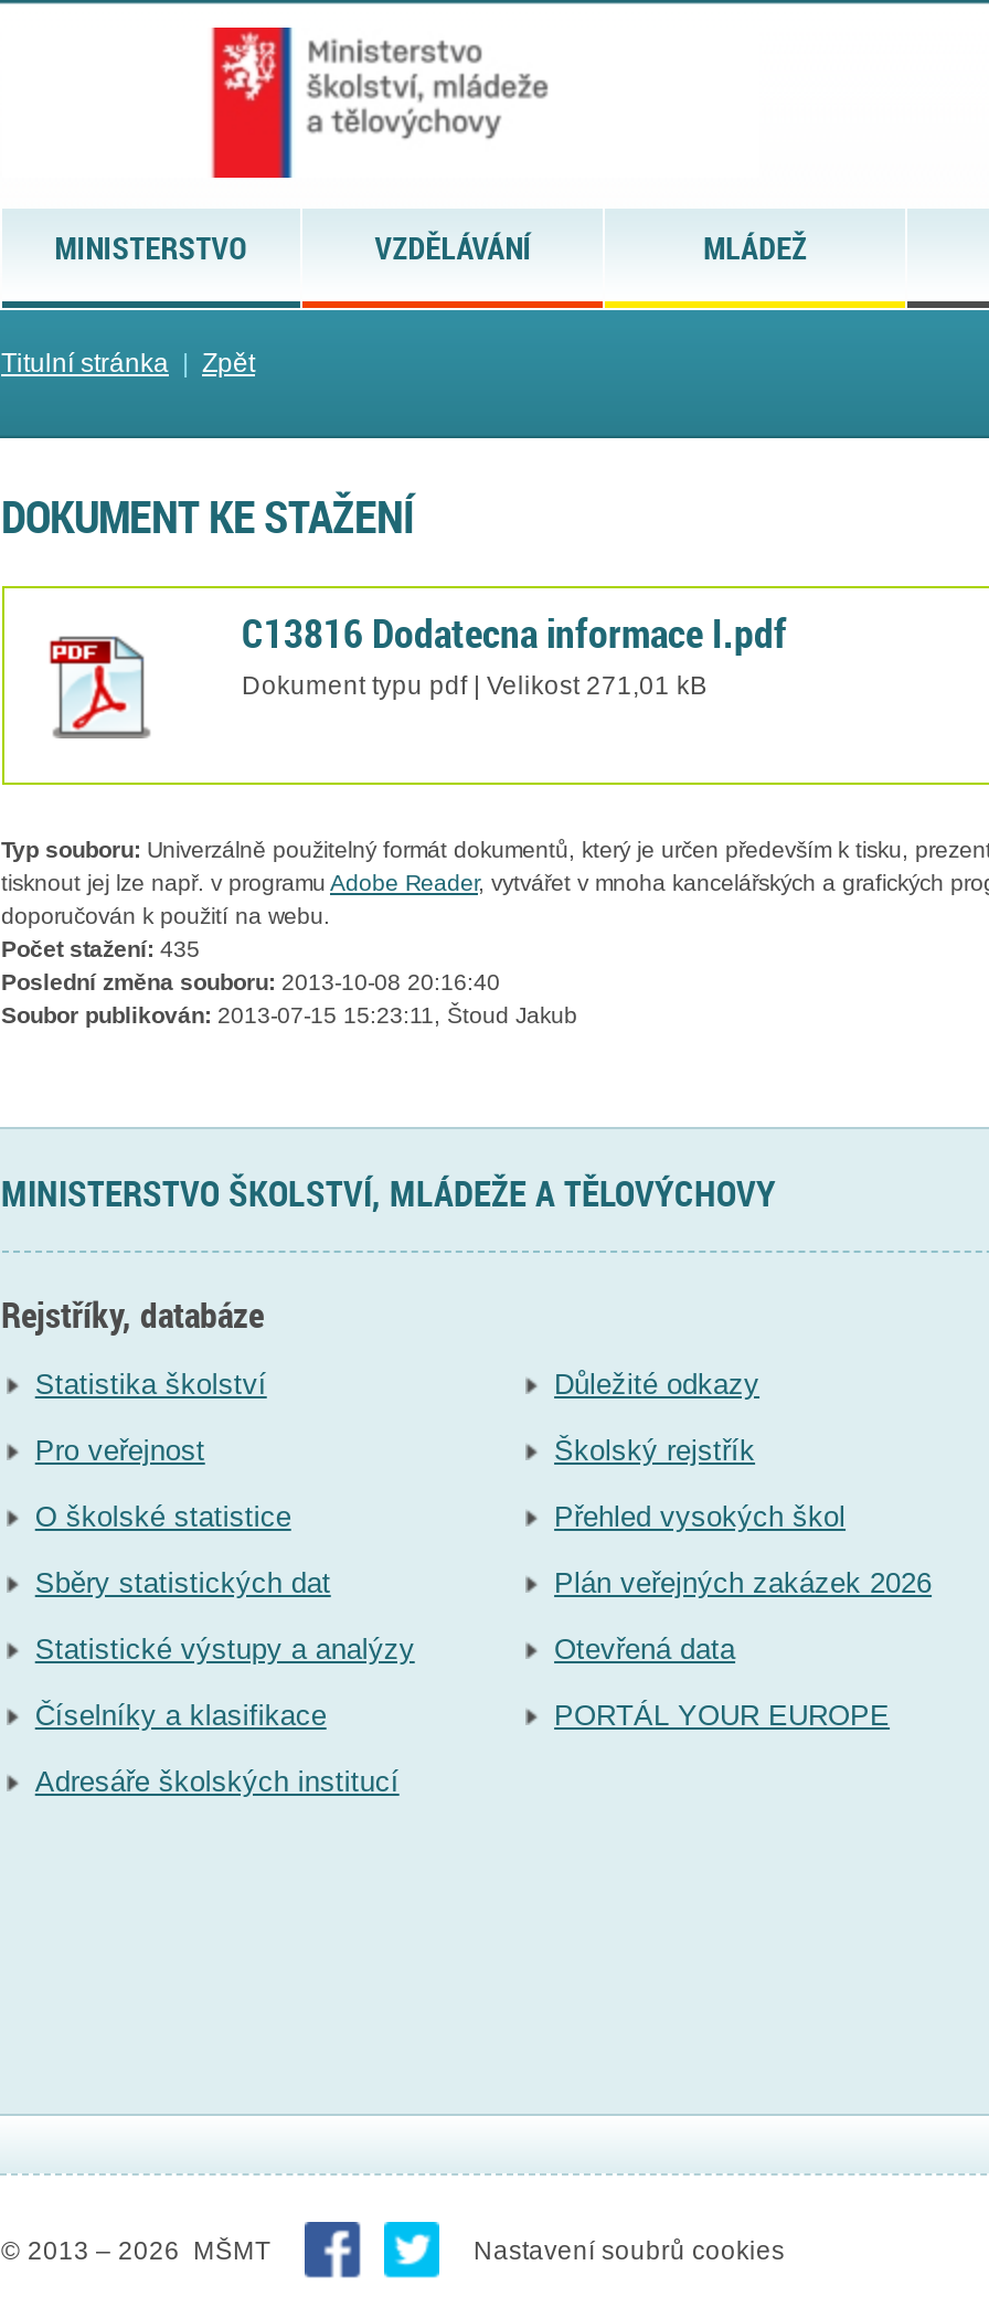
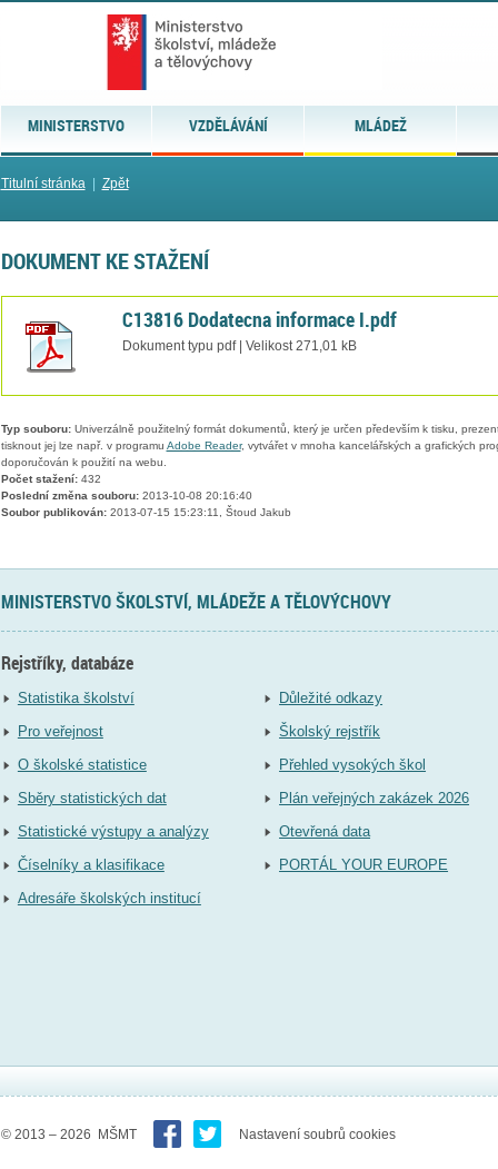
- Počet stažení: 435
+ Počet stažení: 432
